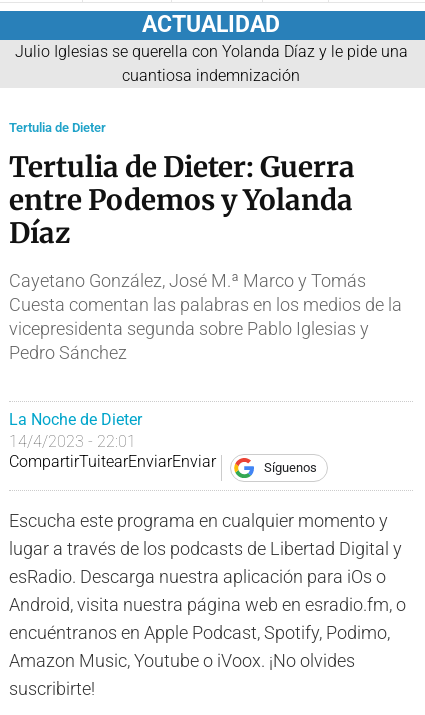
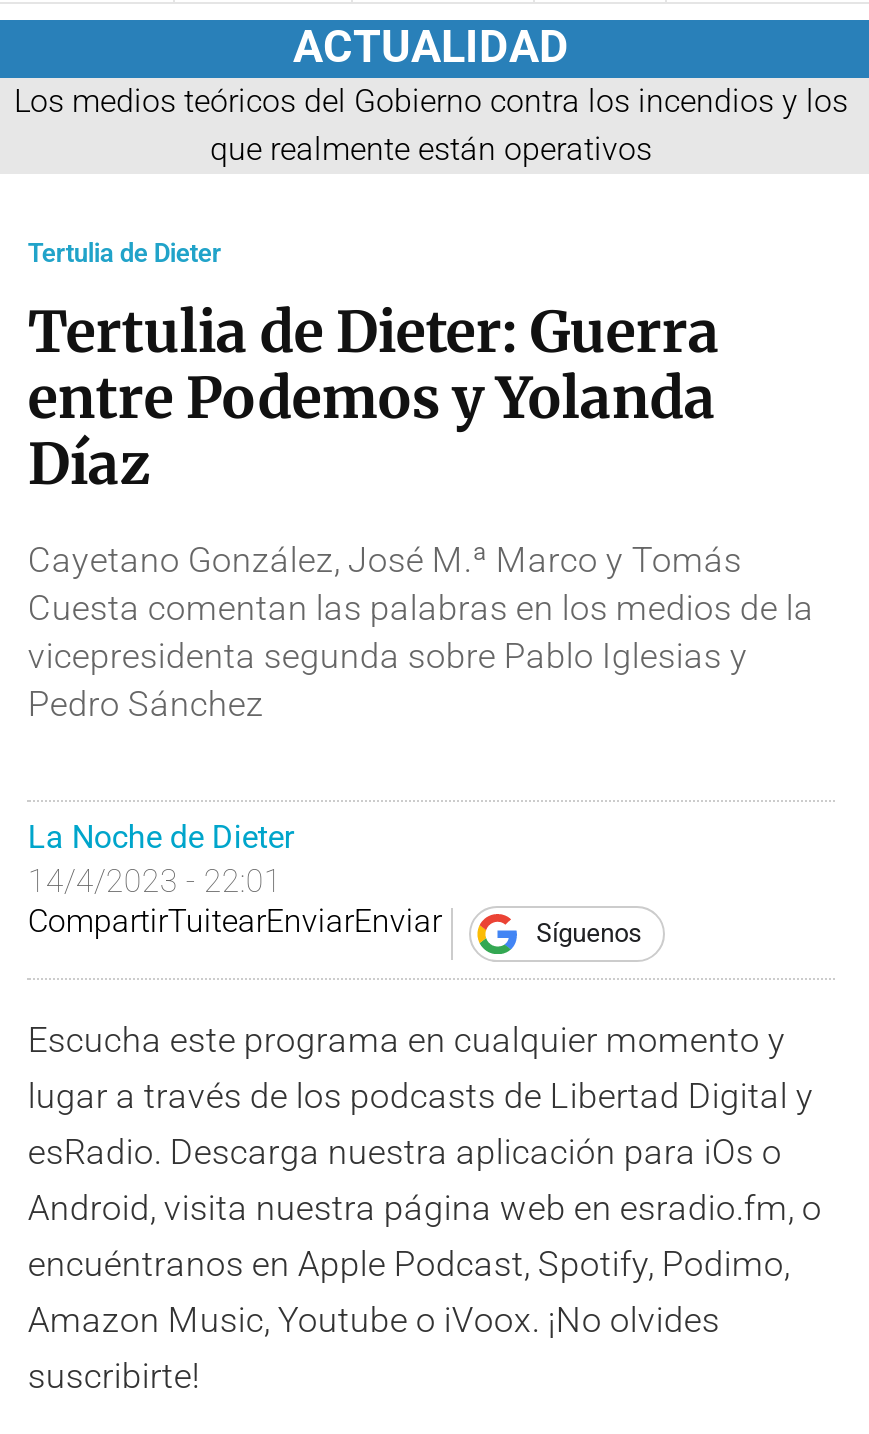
- Julio Iglesias se querella con Yolanda Díaz y le pide una
- cuantiosa indemnización
+ Los medios teóricos del Gobierno contra los incendios y los
+ que realmente están operativos
